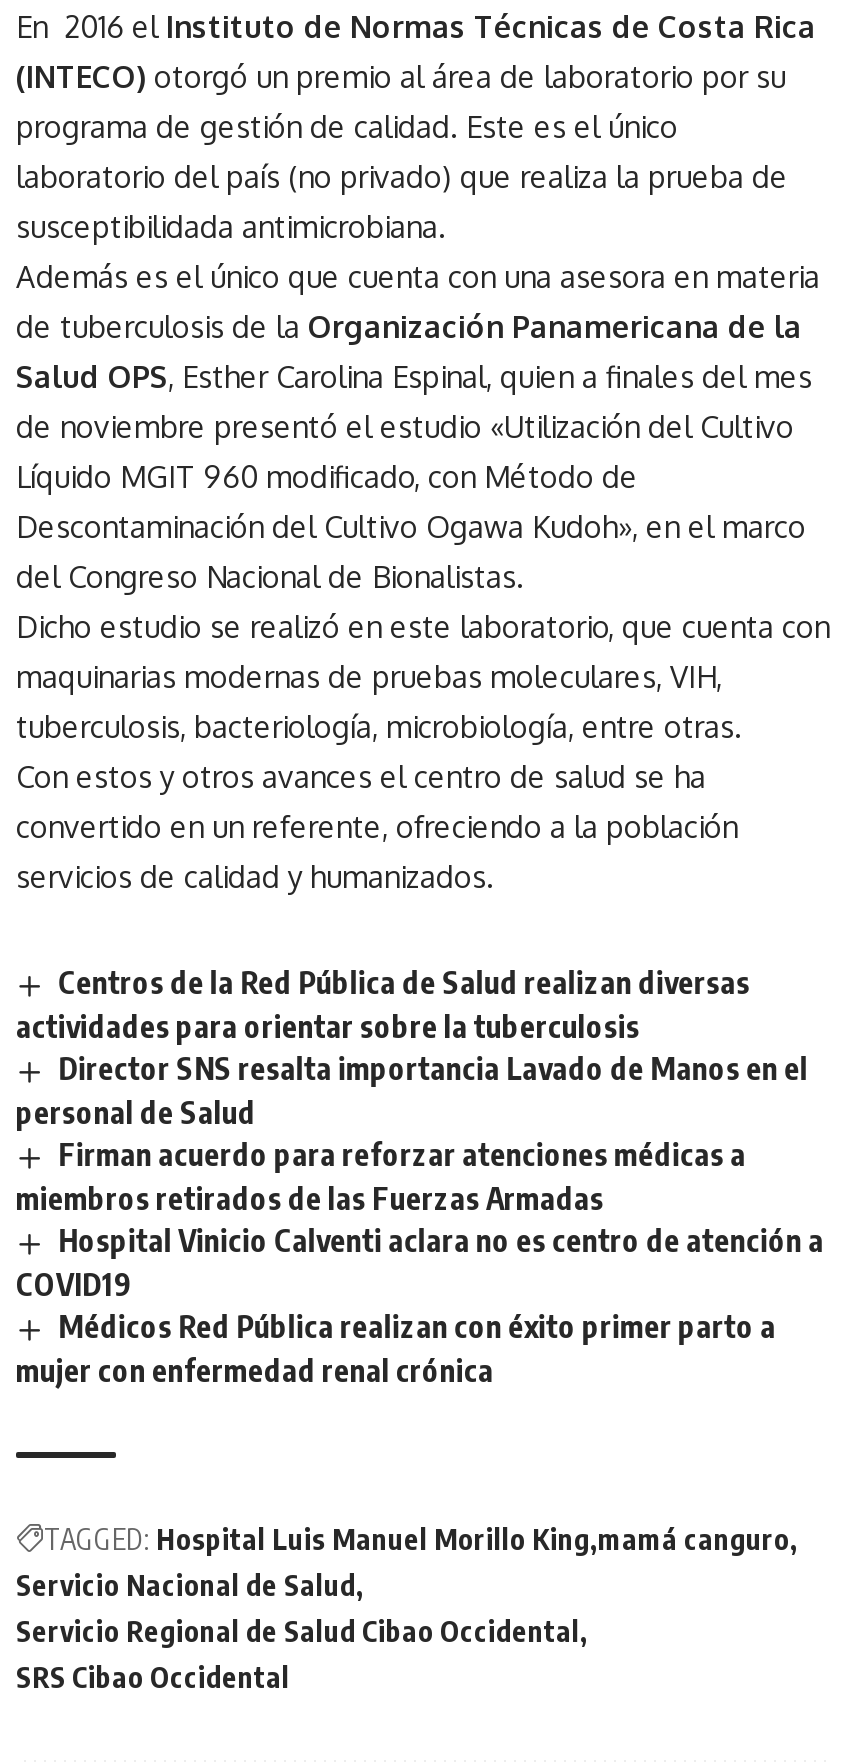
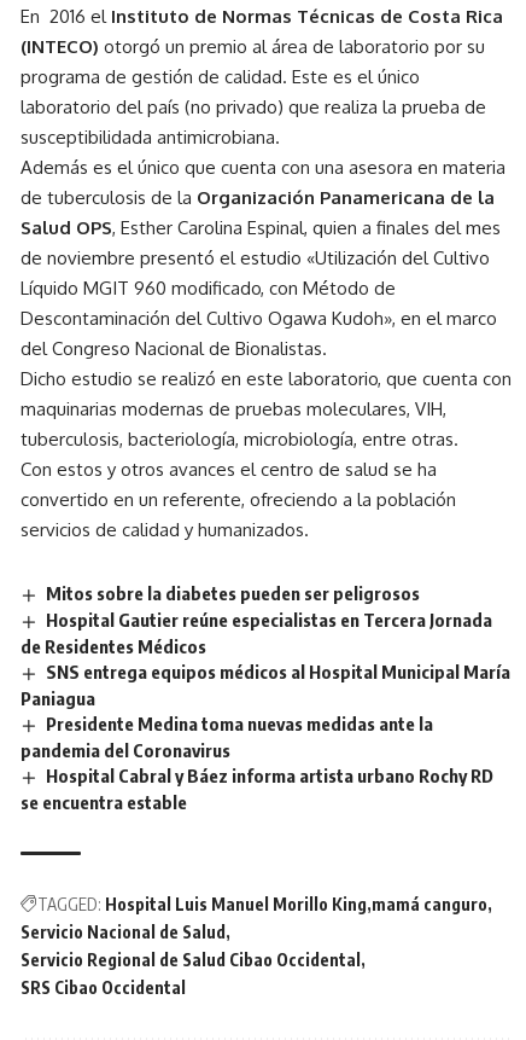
- Centros de la Red Pública de Salud realizan diversas
- actividades para orientar sobre la tuberculosis
- Director SNS resalta importancia Lavado de Manos en el
- personal de Salud
- Firman acuerdo para reforzar atenciones médicas a
- miembros retirados de las Fuerzas Armadas
- Hospital Vinicio Calventi aclara no es centro de atención a
- COVID19
- Médicos Red Pública realizan con éxito primer parto a
- mujer con enfermedad renal crónica
+ Mitos sobre la diabetes pueden ser peligrosos
+ Hospital Gautier reúne especialistas en Tercera Jornada
+ de Residentes Médicos
+ SNS entrega equipos médicos al Hospital Municipal María
+ Paniagua
+ Presidente Medina toma nuevas medidas ante la
+ pandemia del Coronavirus
+ Hospital Cabral y Báez informa artista urbano Rochy RD
+ se encuentra estable
